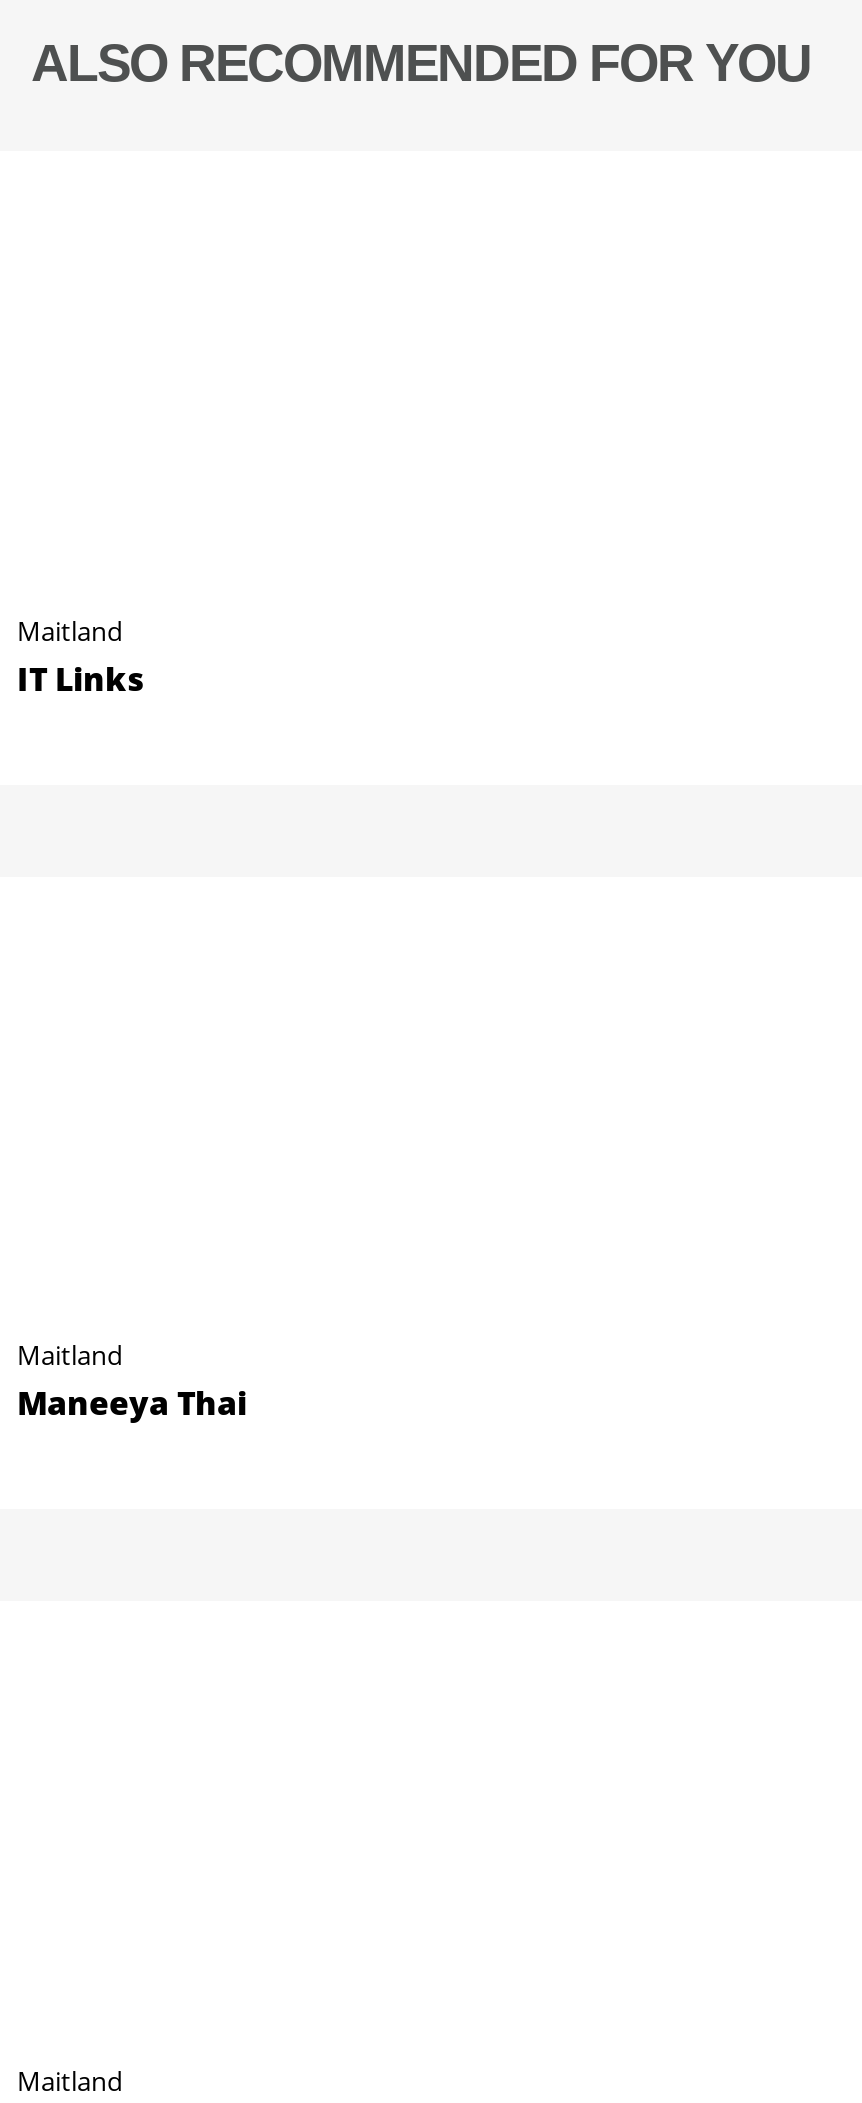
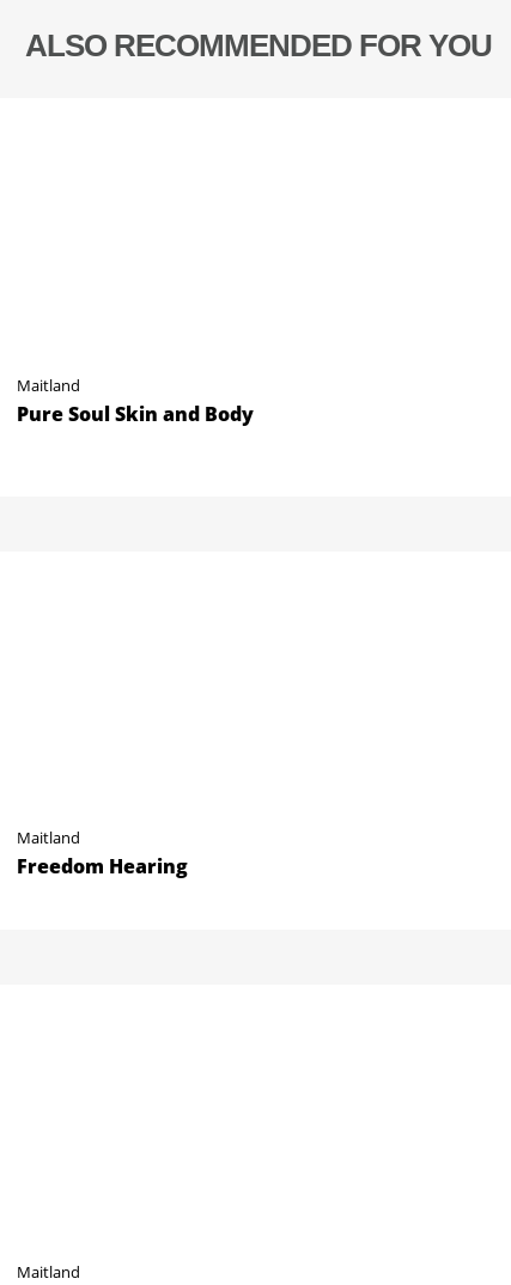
- IT Links
+ Pure Soul Skin and Body

- Maneeya Thai
+ Freedom Hearing
